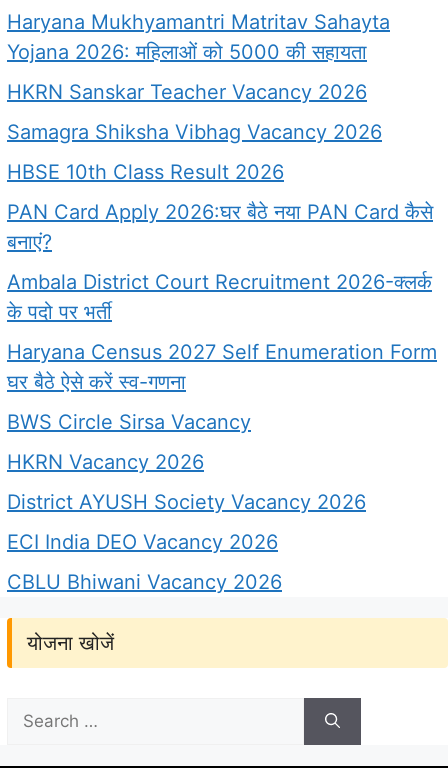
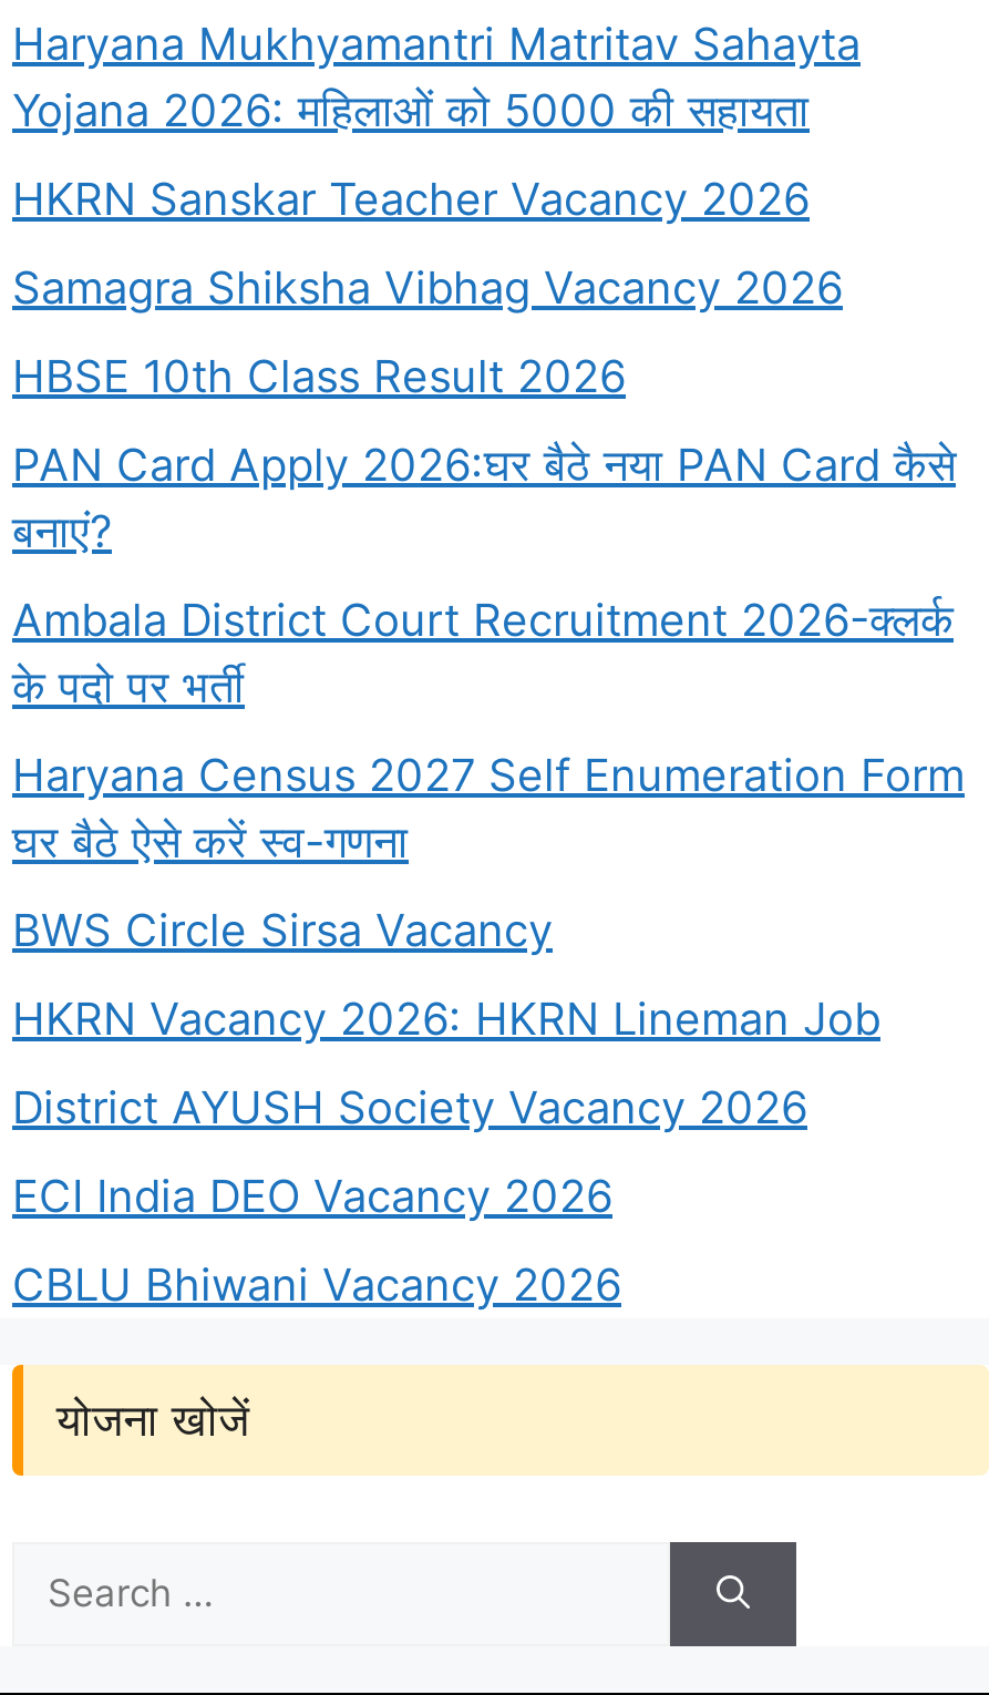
- HKRN Vacancy 2026
+ HKRN Vacancy 2026: HKRN Lineman Job
